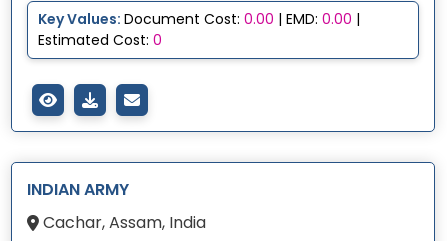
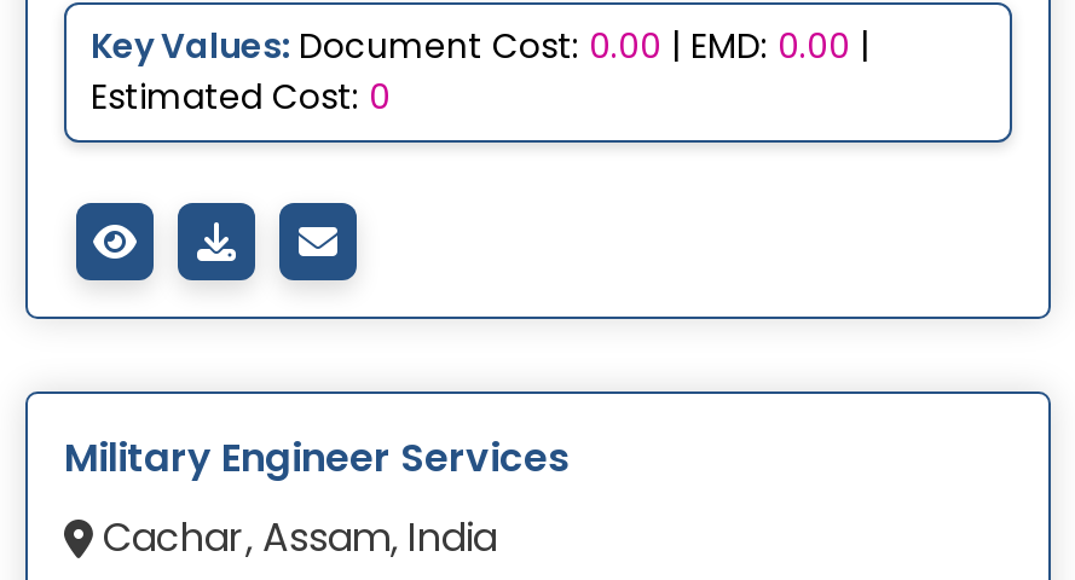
- INDIAN ARMY
+ Military Engineer Services
